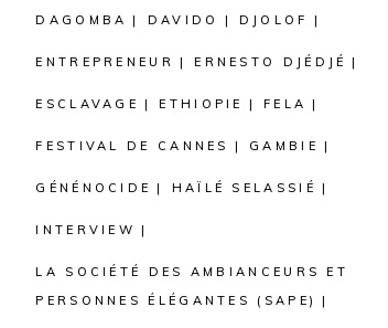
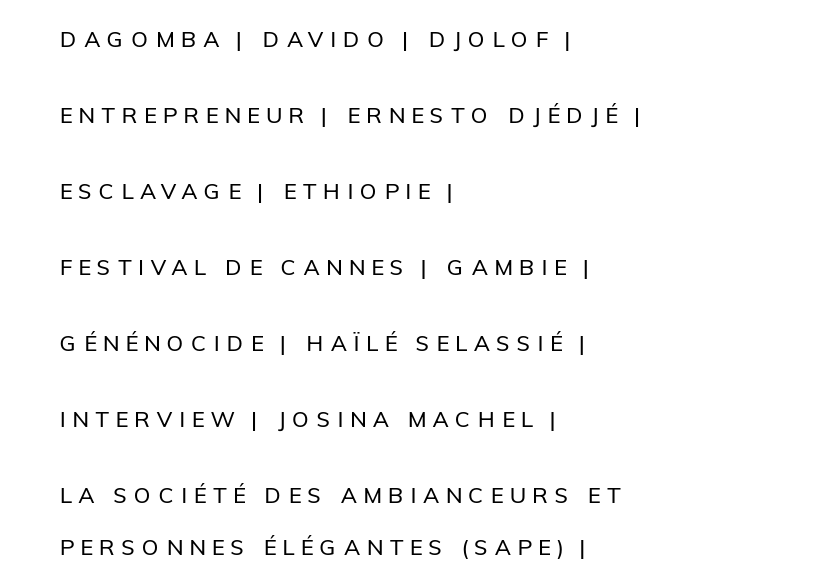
- FELA

+ JOSINA MACHEL
